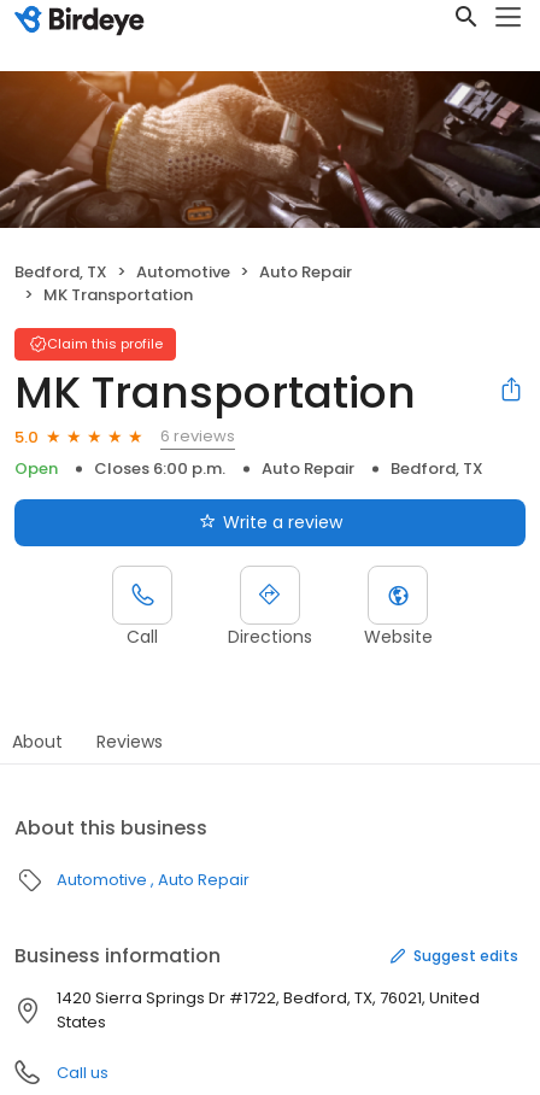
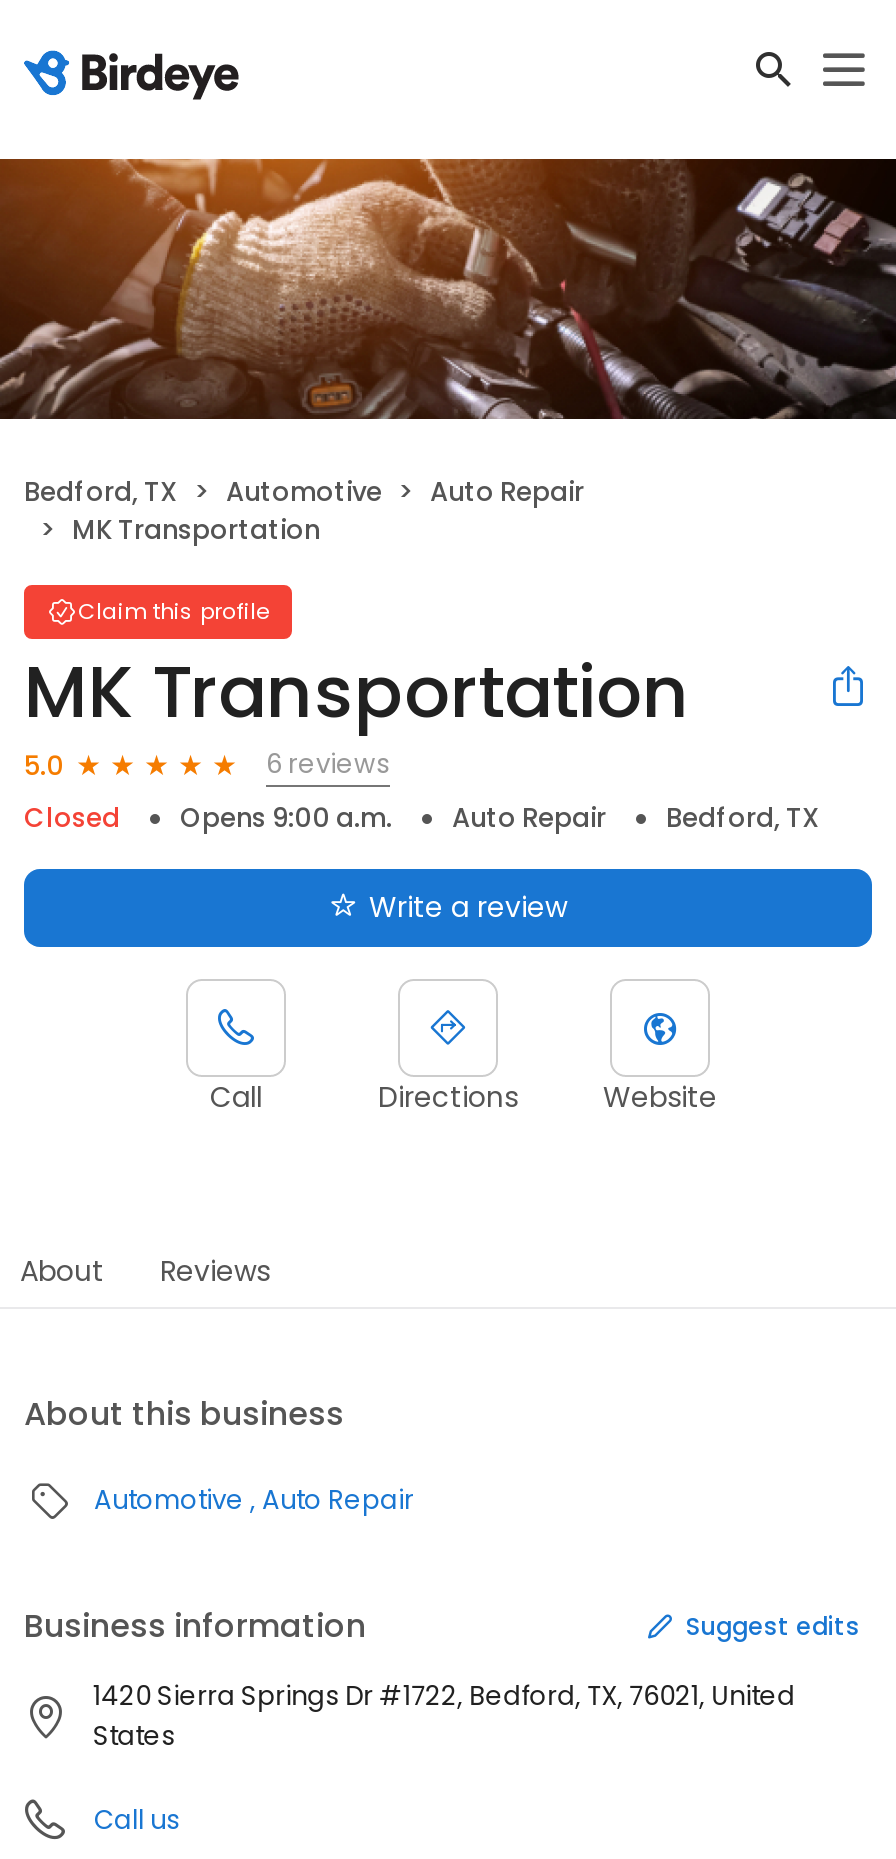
- Open
- Closes 6:00 p.m.
+ Closed
+ Opens 9:00 a.m.
